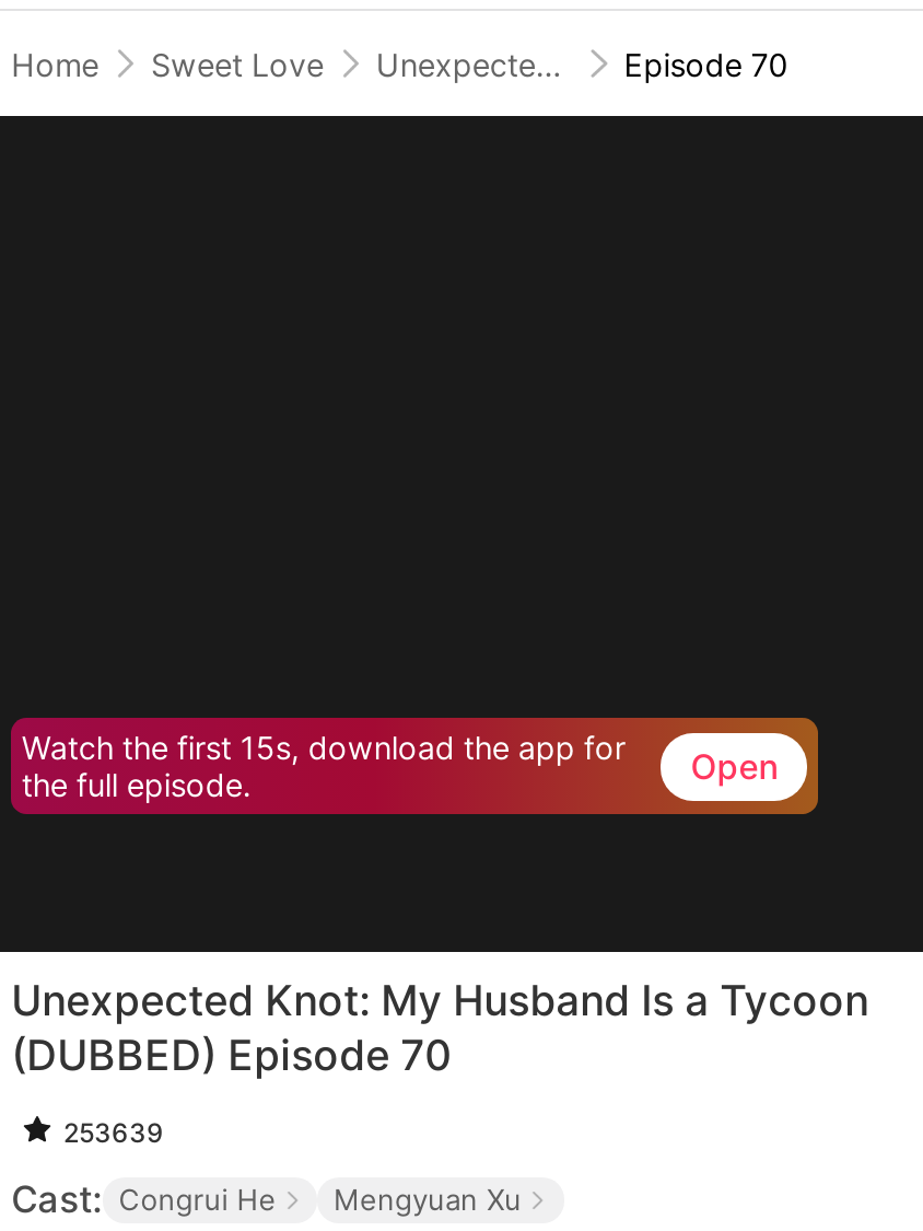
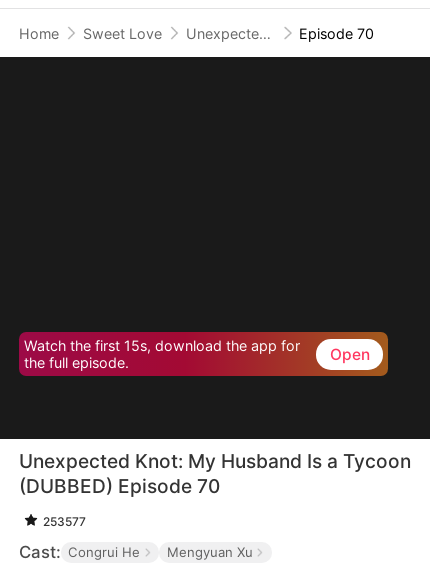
- 253639
+ 253577
